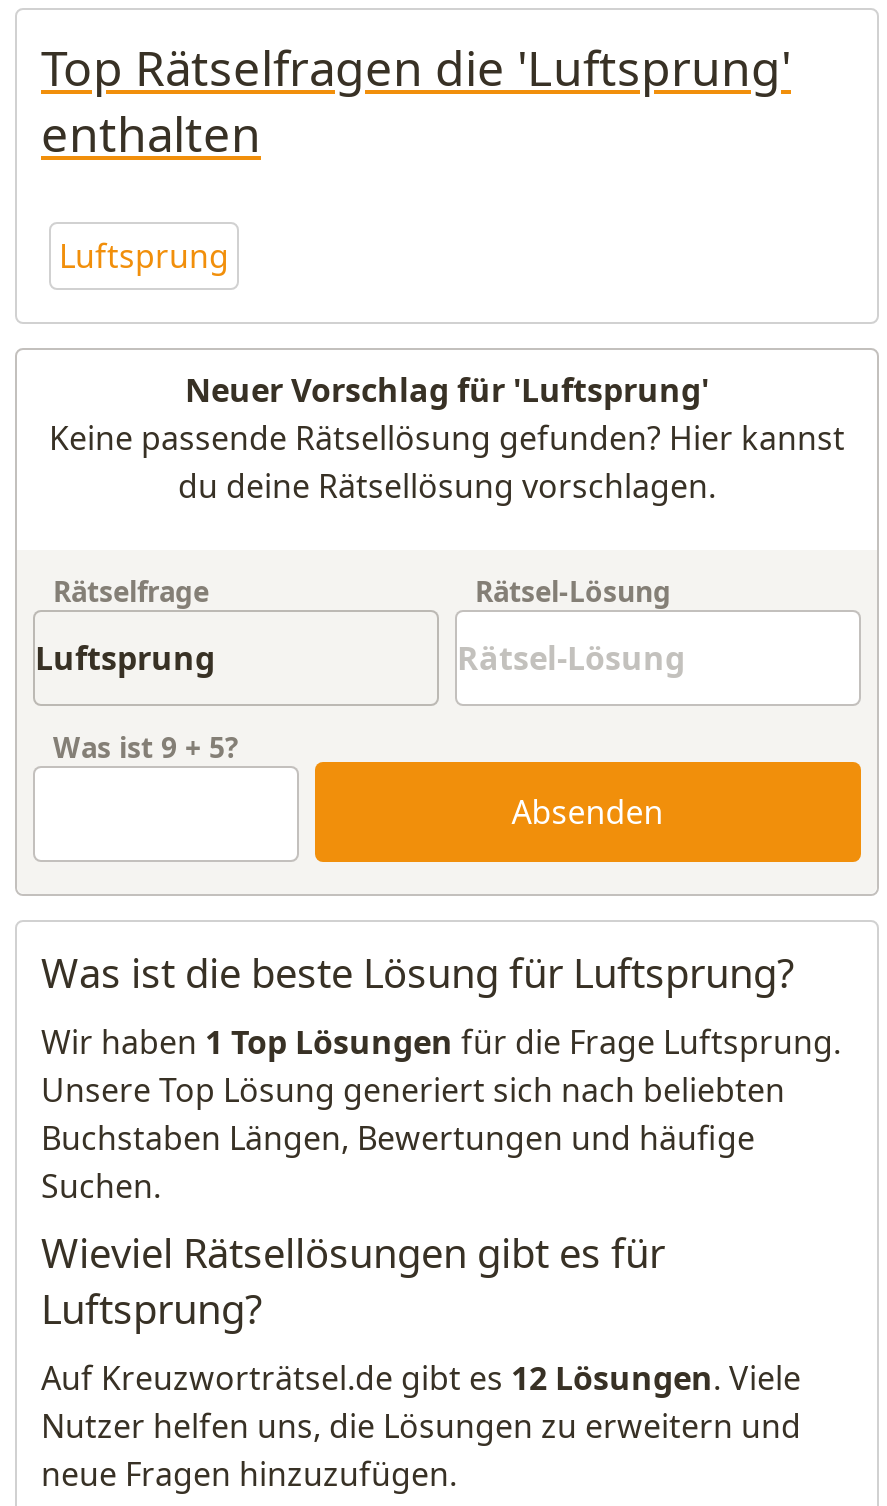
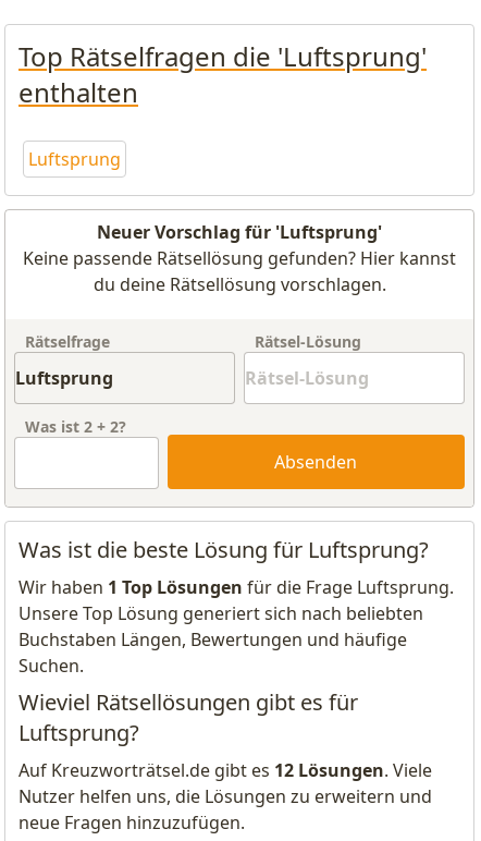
- Was ist 9 + 5?
+ Was ist 2 + 2?
